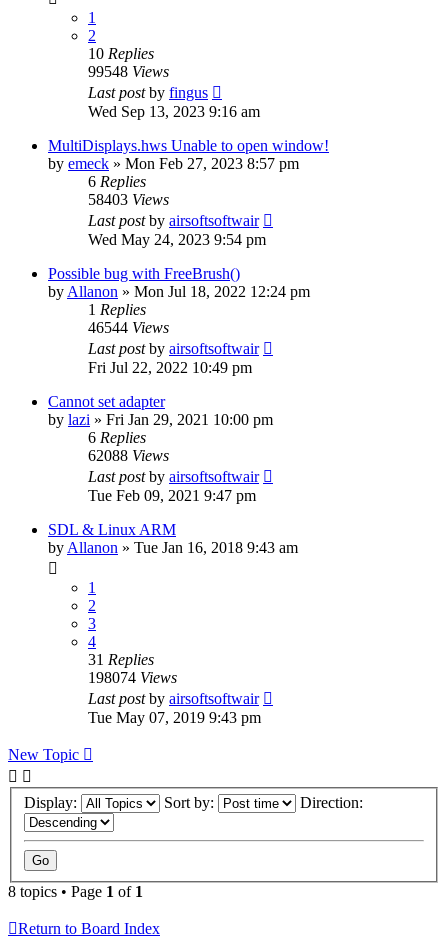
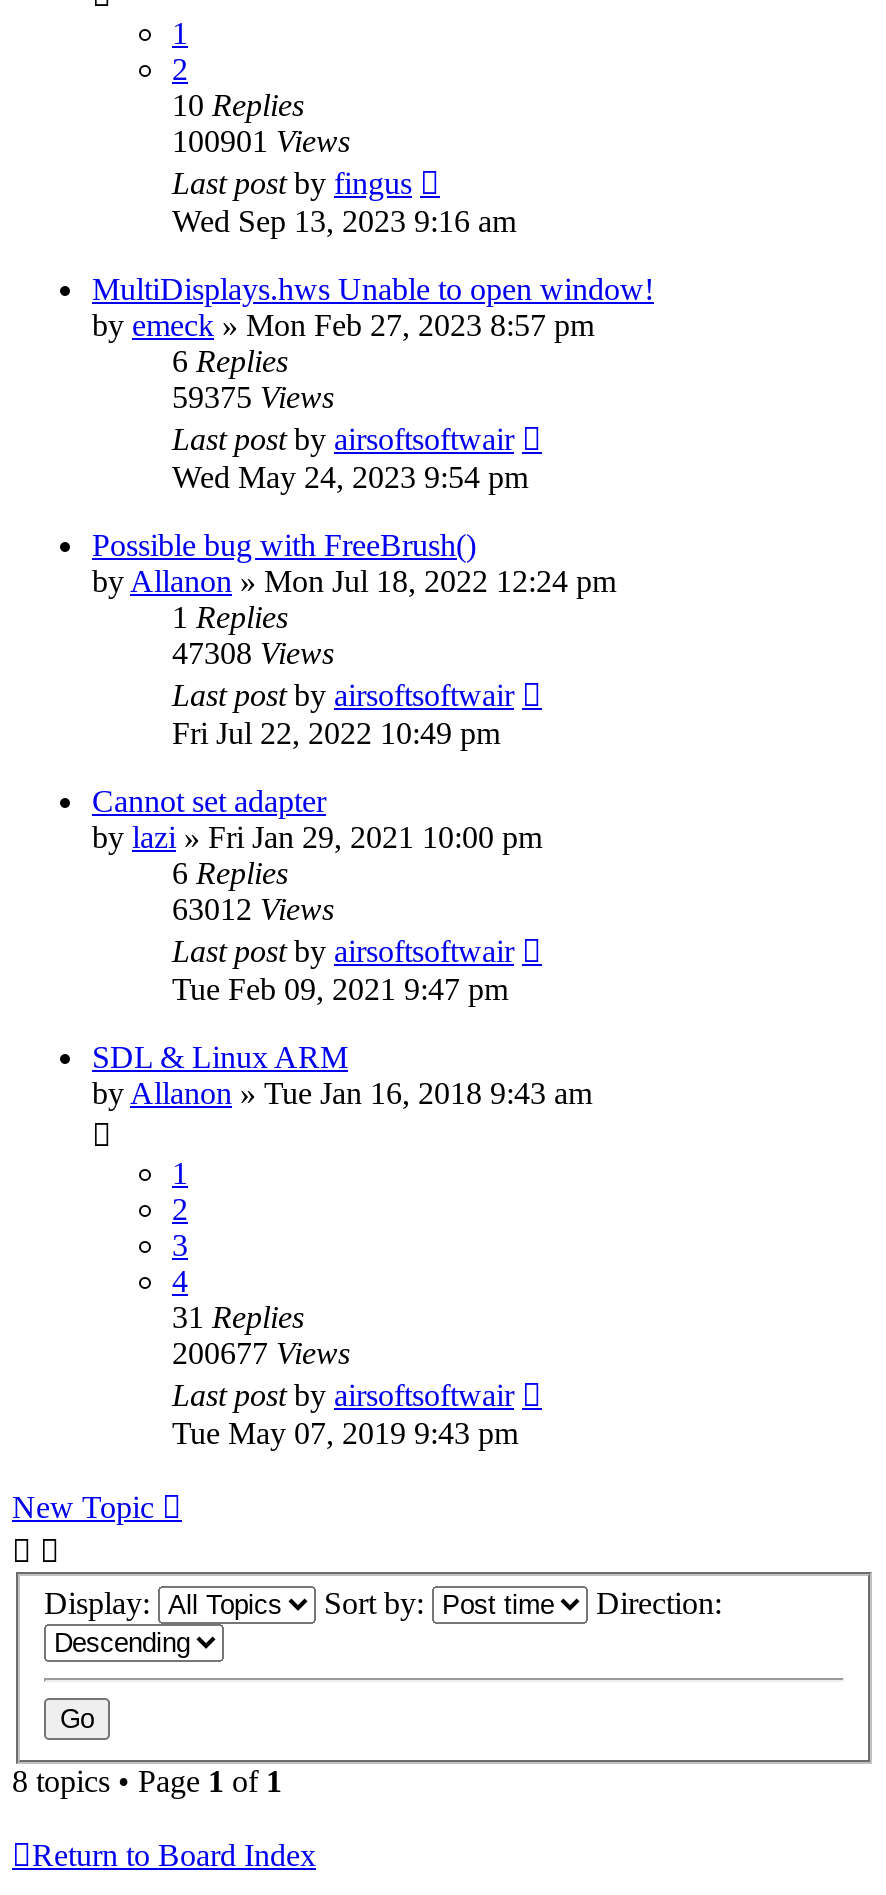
- 99548 Views
+ 100901 Views

- 58403 Views
+ 59375 Views

- 46544 Views
+ 47308 Views

- 62088 Views
+ 63012 Views

- 198074 Views
+ 200677 Views
